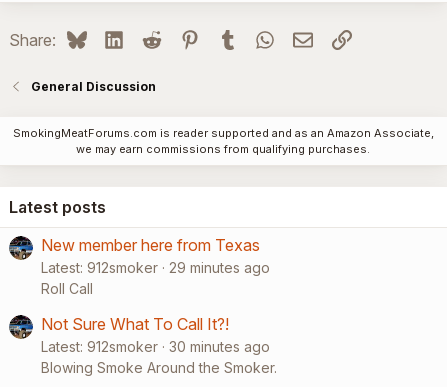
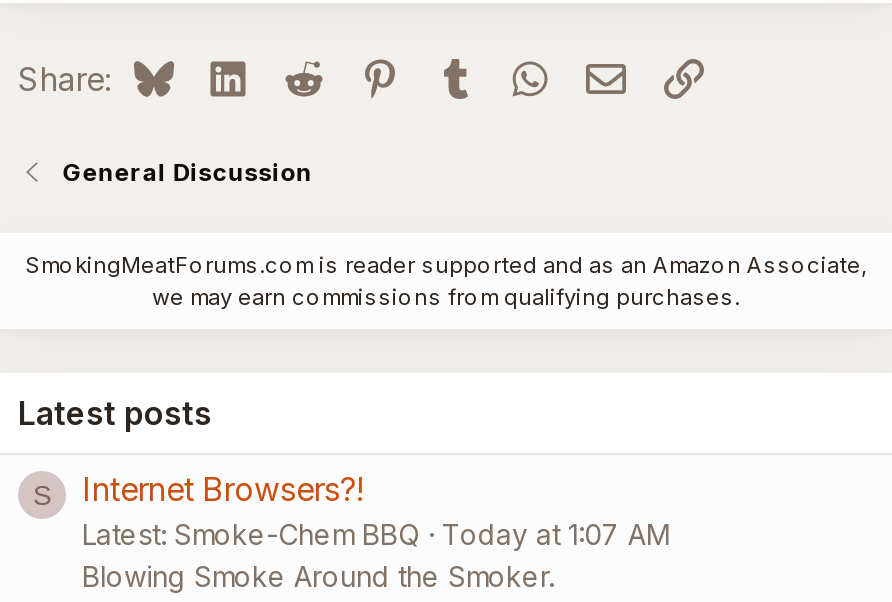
- New member here from Texas
- Latest: 912smoker
- 29 minutes ago
- Roll Call
- Not Sure What To Call It?!
- Latest: 912smoker
- 30 minutes ago
+ S
+ Internet Browsers?!
+ Latest: Smoke-Chem BBQ
+ Today at 1:07 AM
